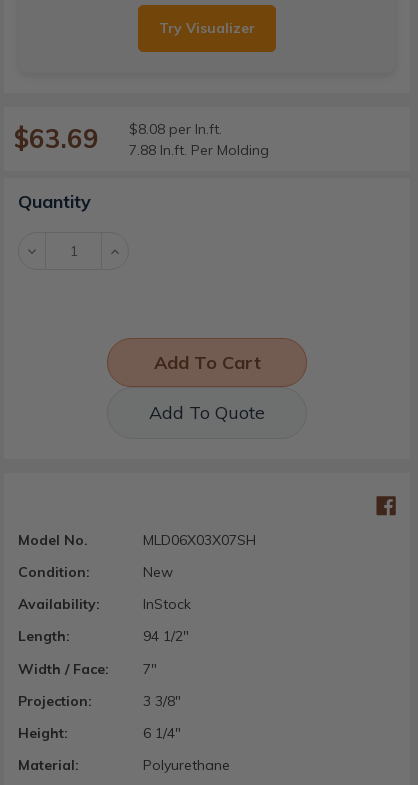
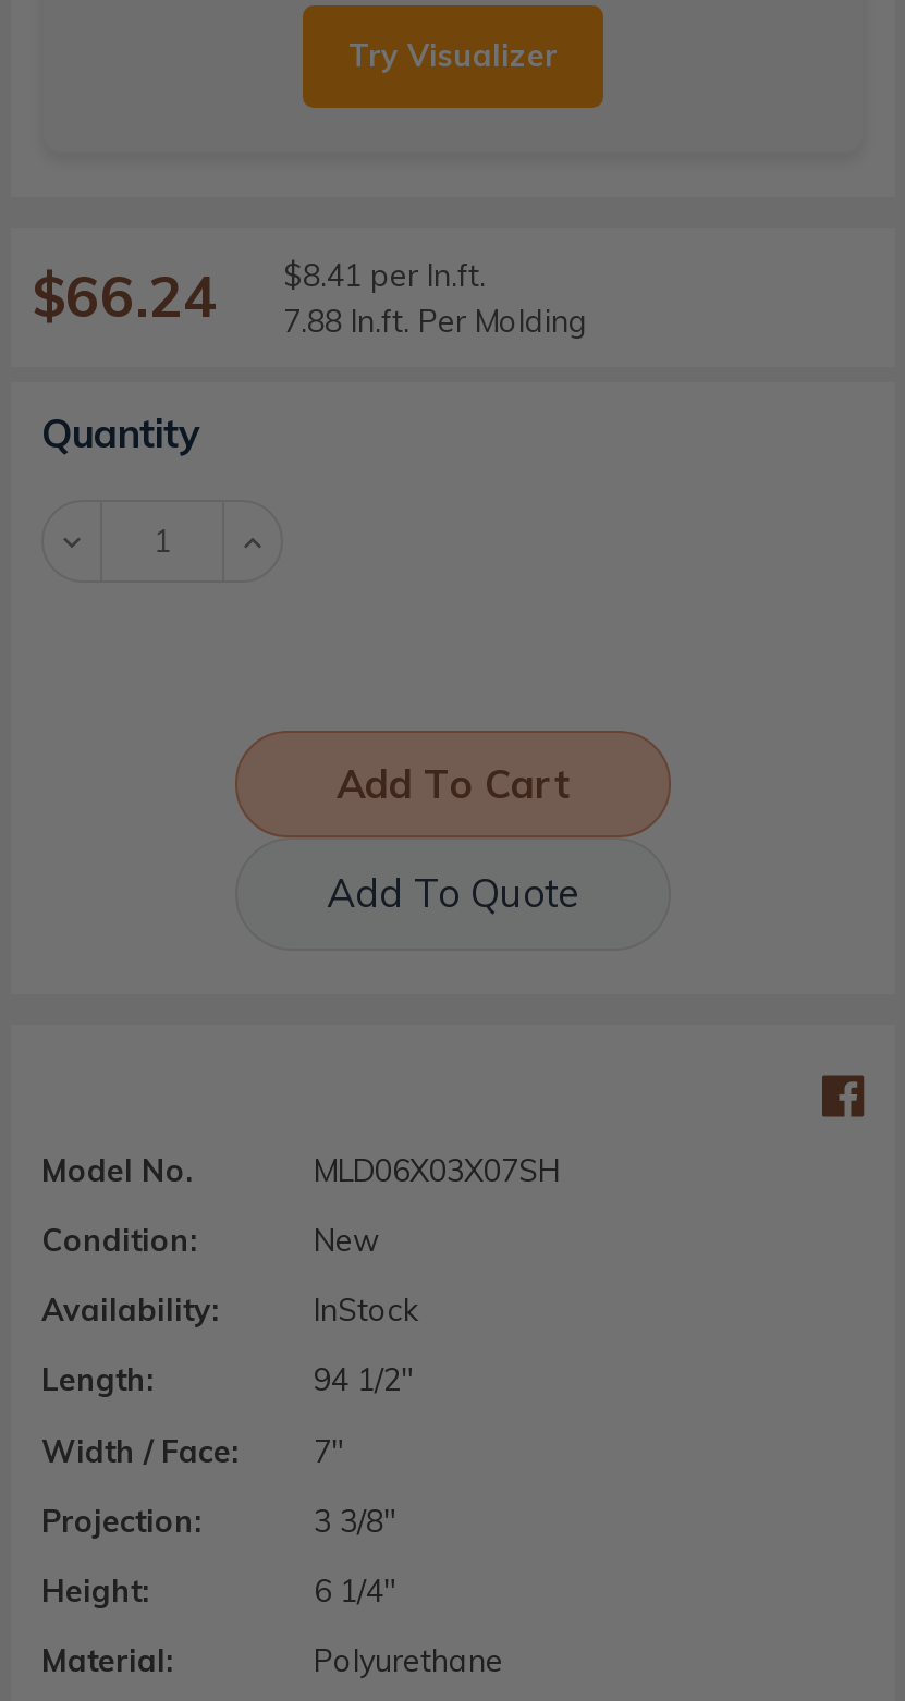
- $63.69
+ $66.24

- $8.08 per ln.ft.
+ $8.41 per ln.ft.
